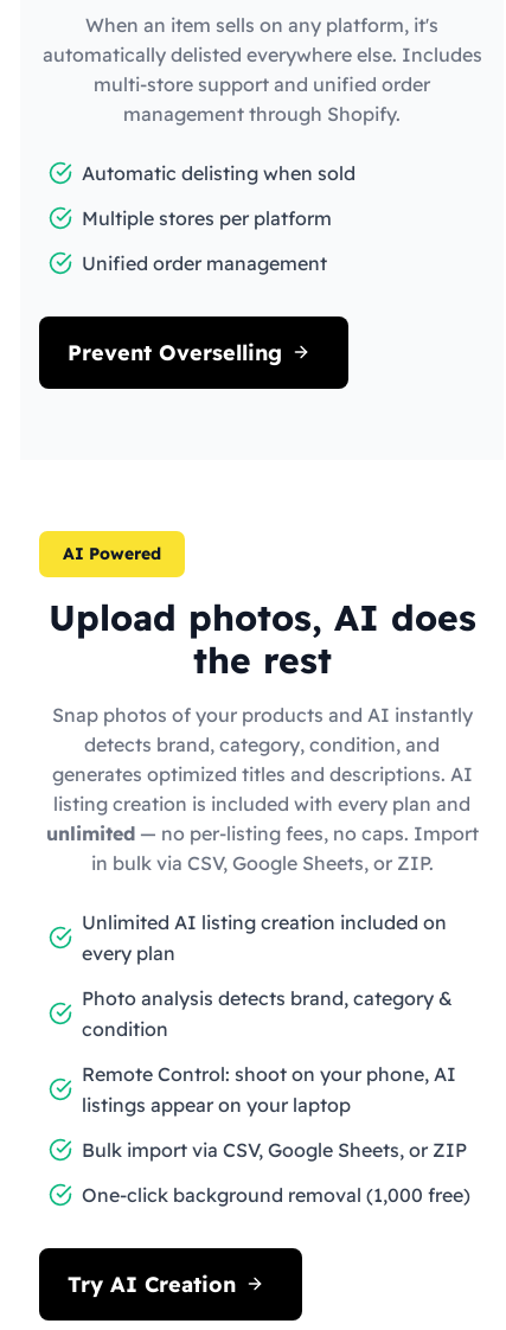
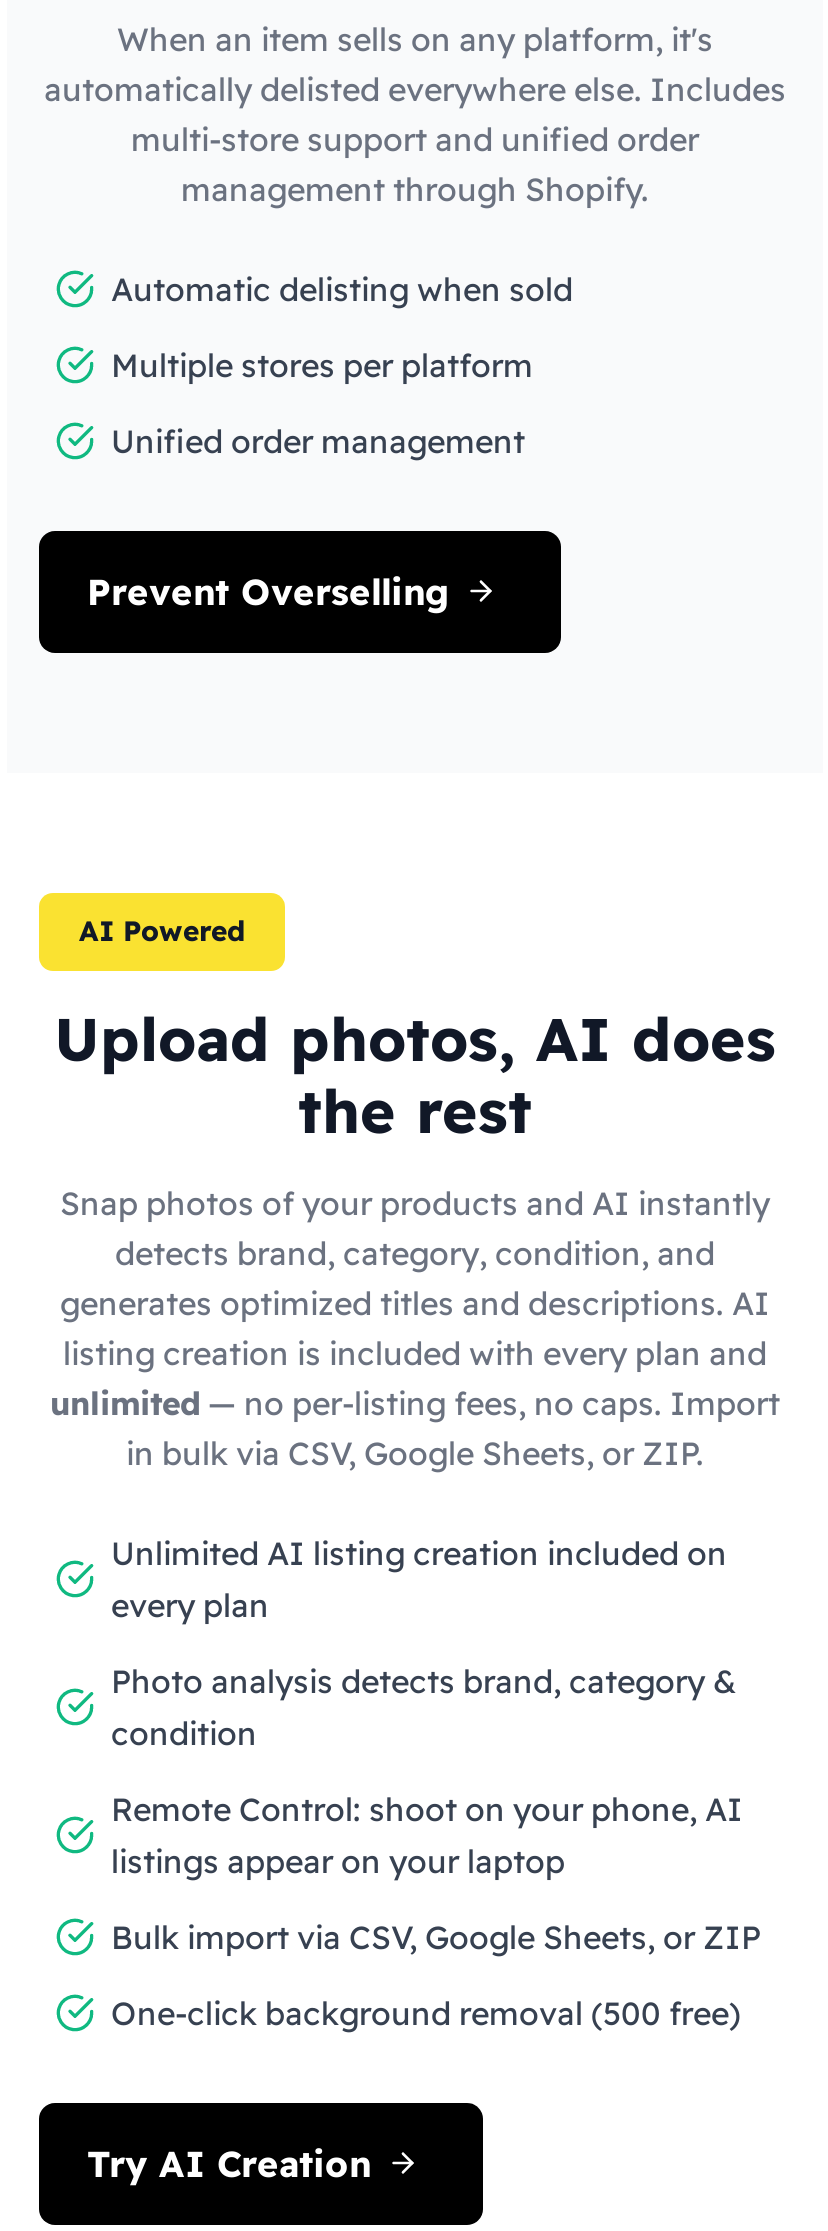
- One-click background removal (1,000 free)
+ One-click background removal (500 free)
